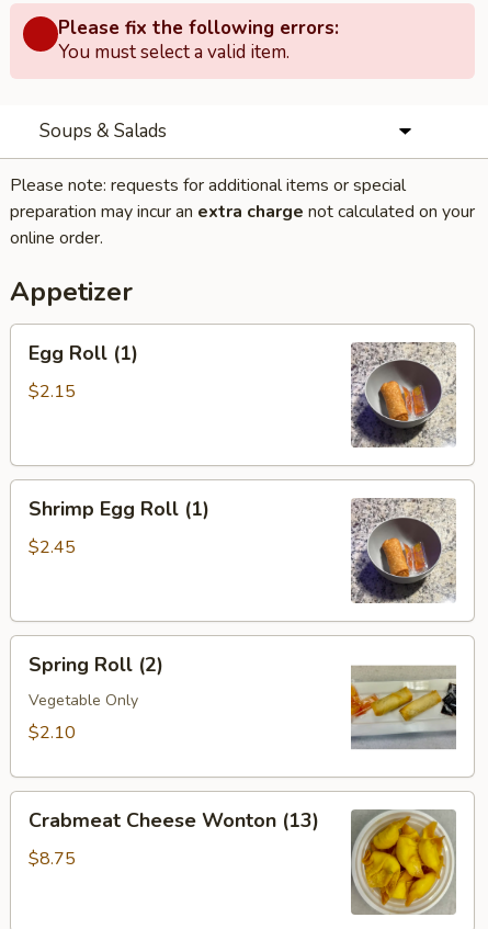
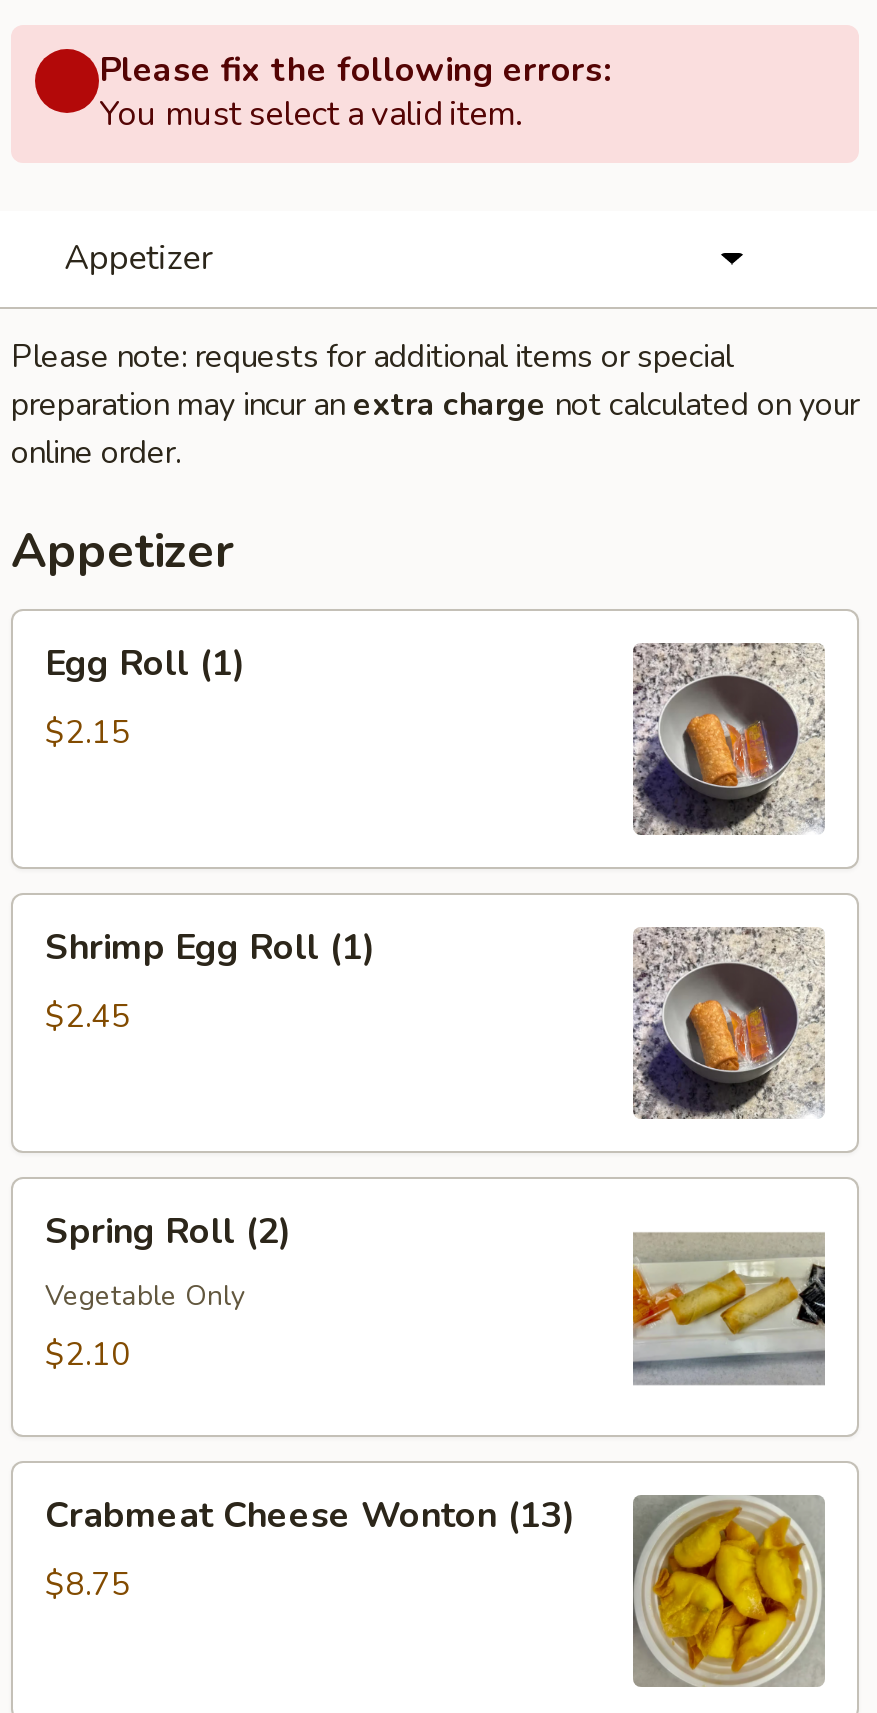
- Soups & Salads
+ Appetizer
